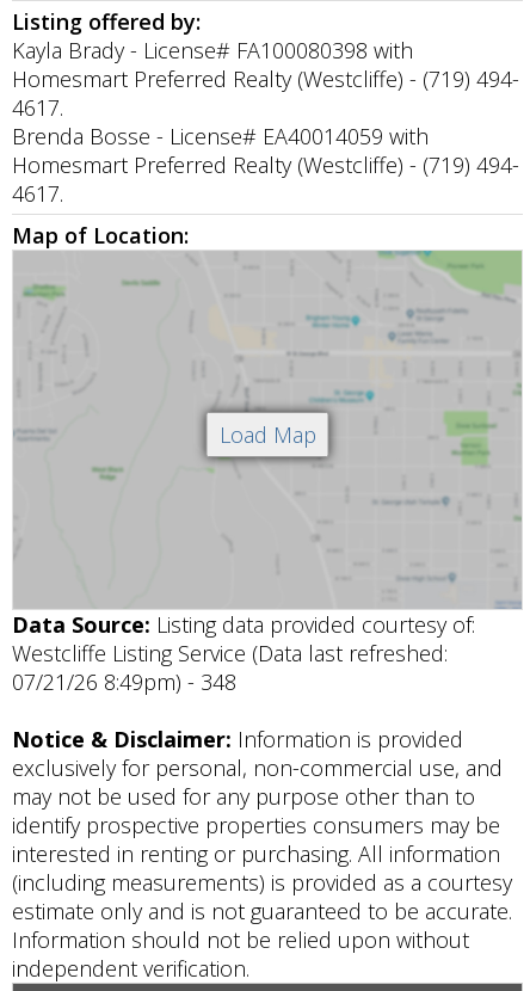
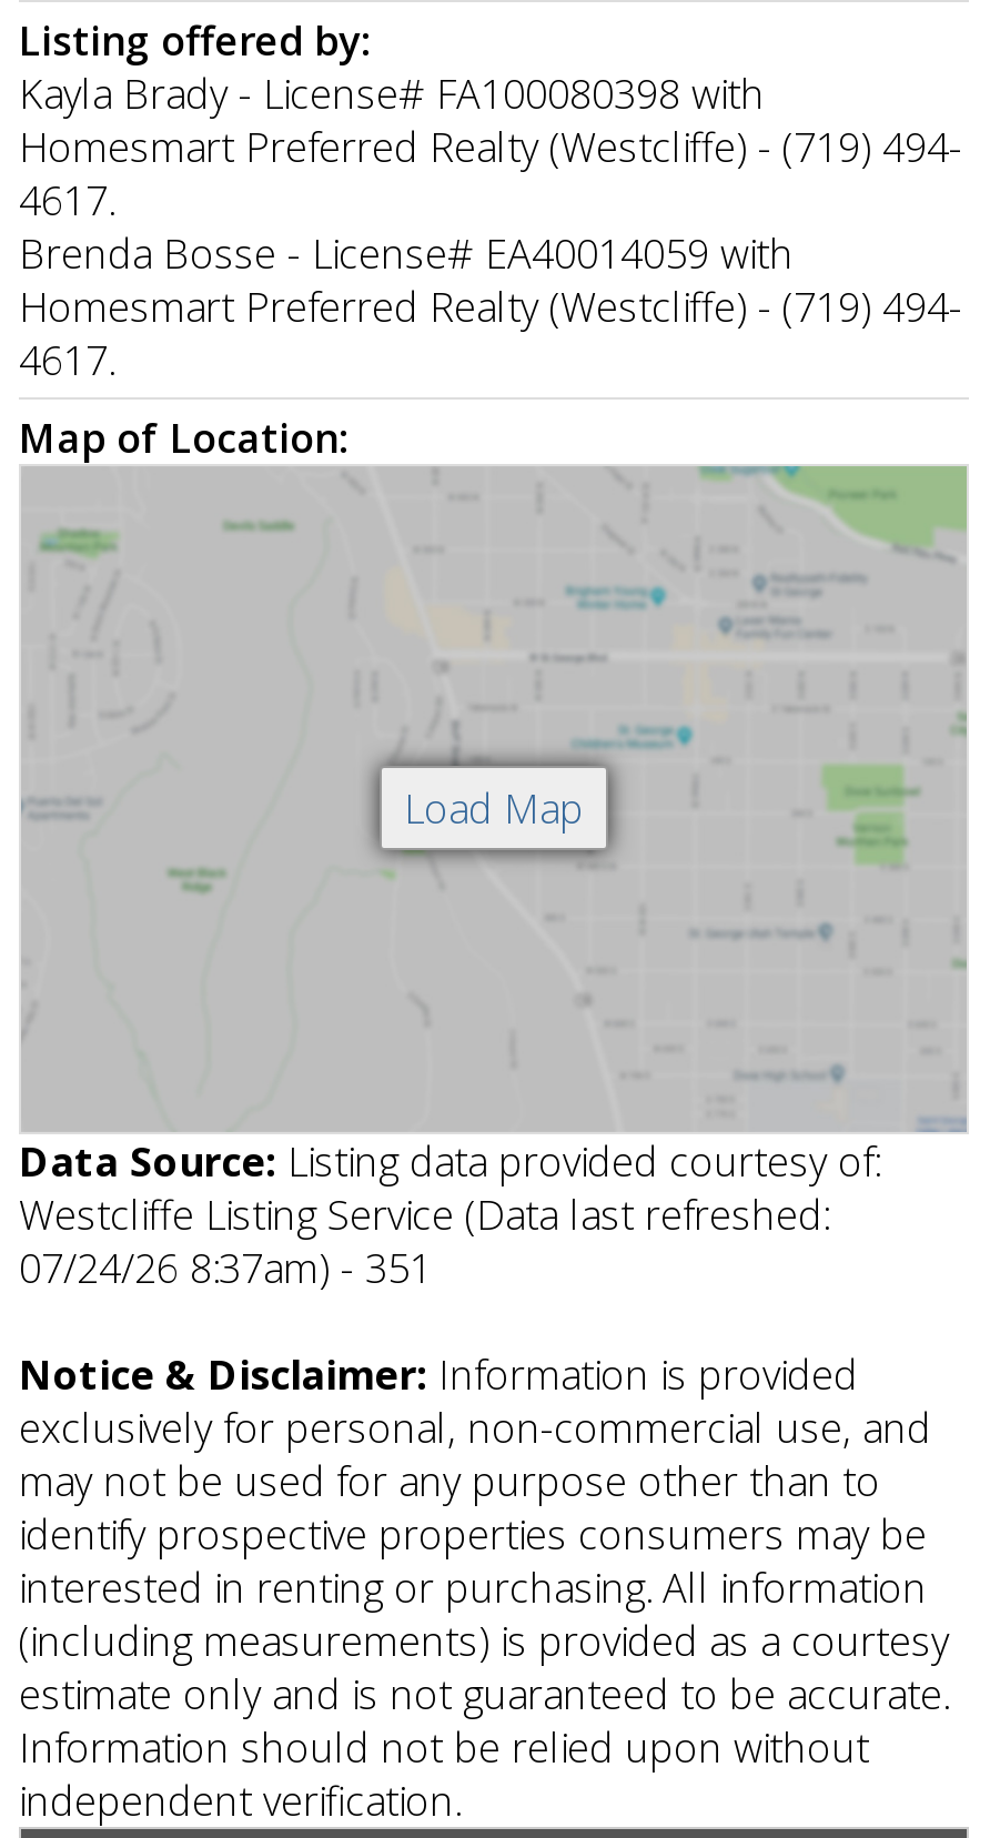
- 07/21/26 8:49pm) - 348
+ 07/24/26 8:37am) - 351
